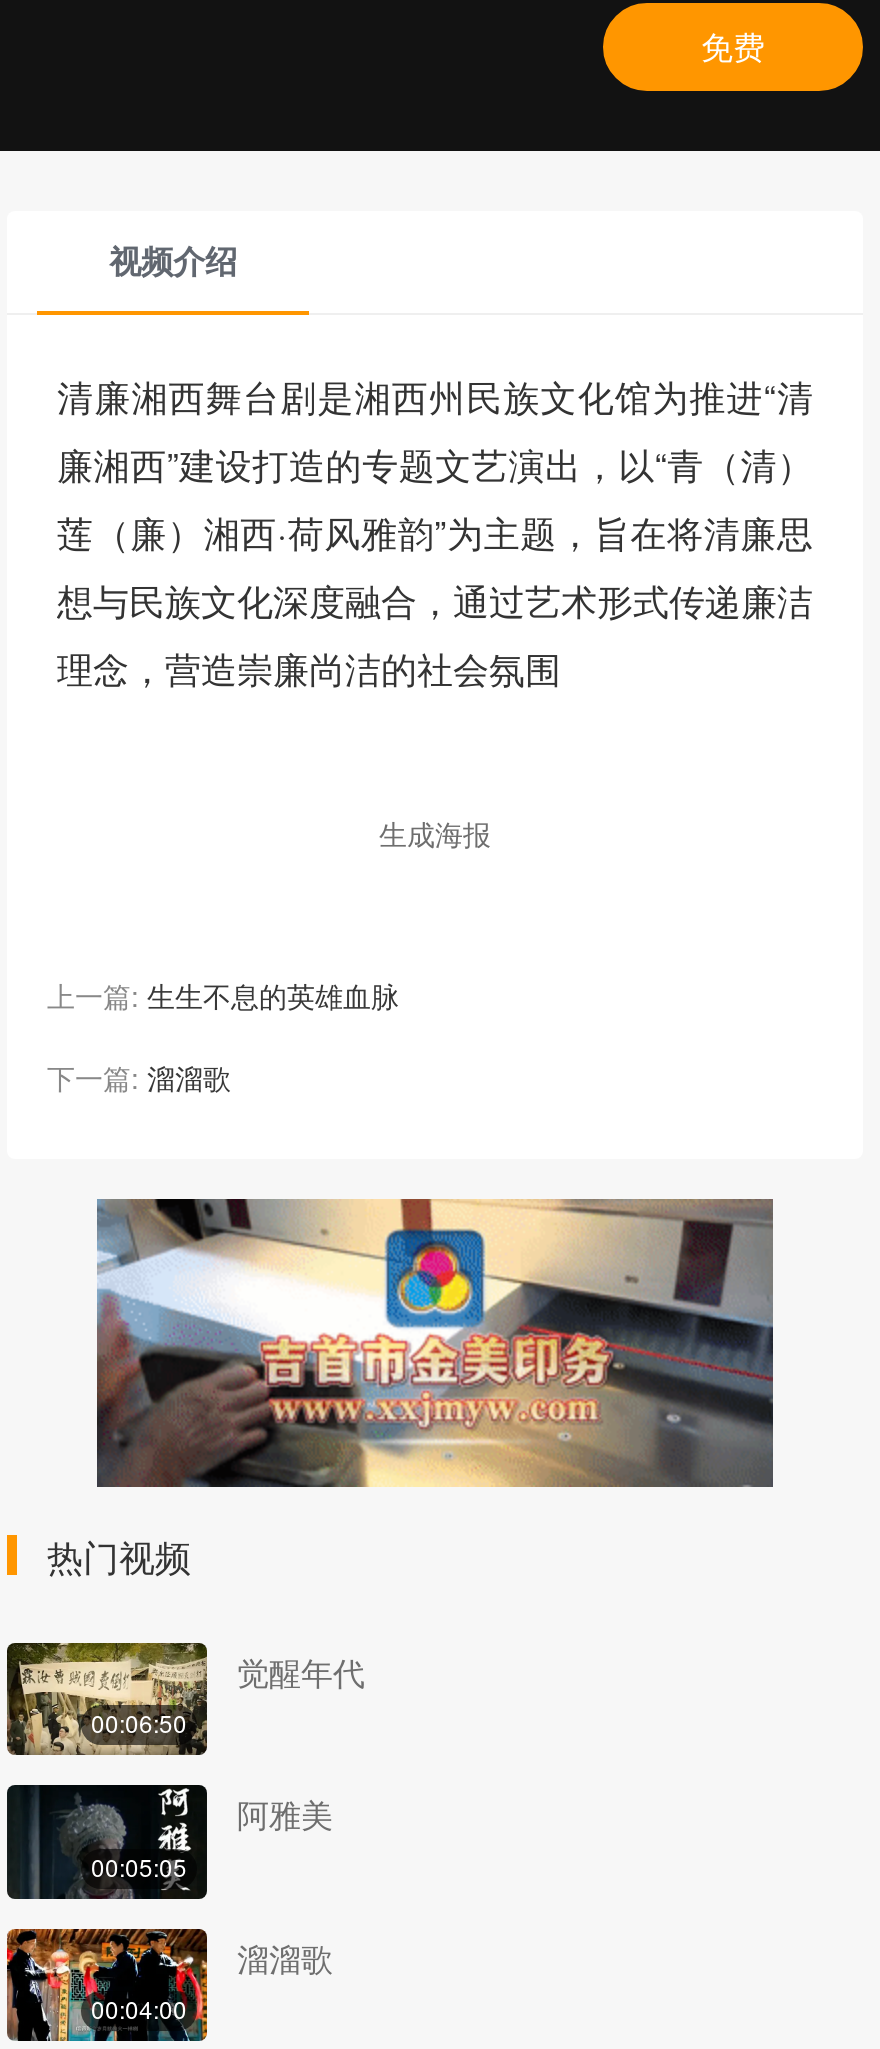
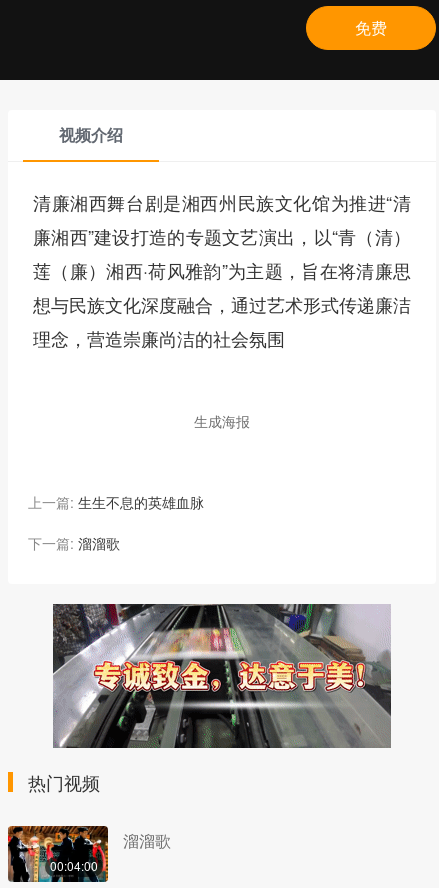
- [image]
+ [image]

- 觉醒年代

- 00:06:50

- 阿雅美

- 00:05:05
